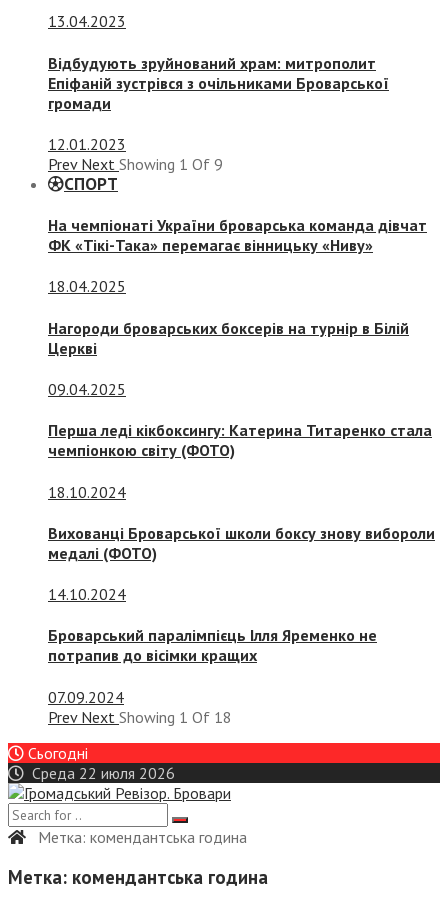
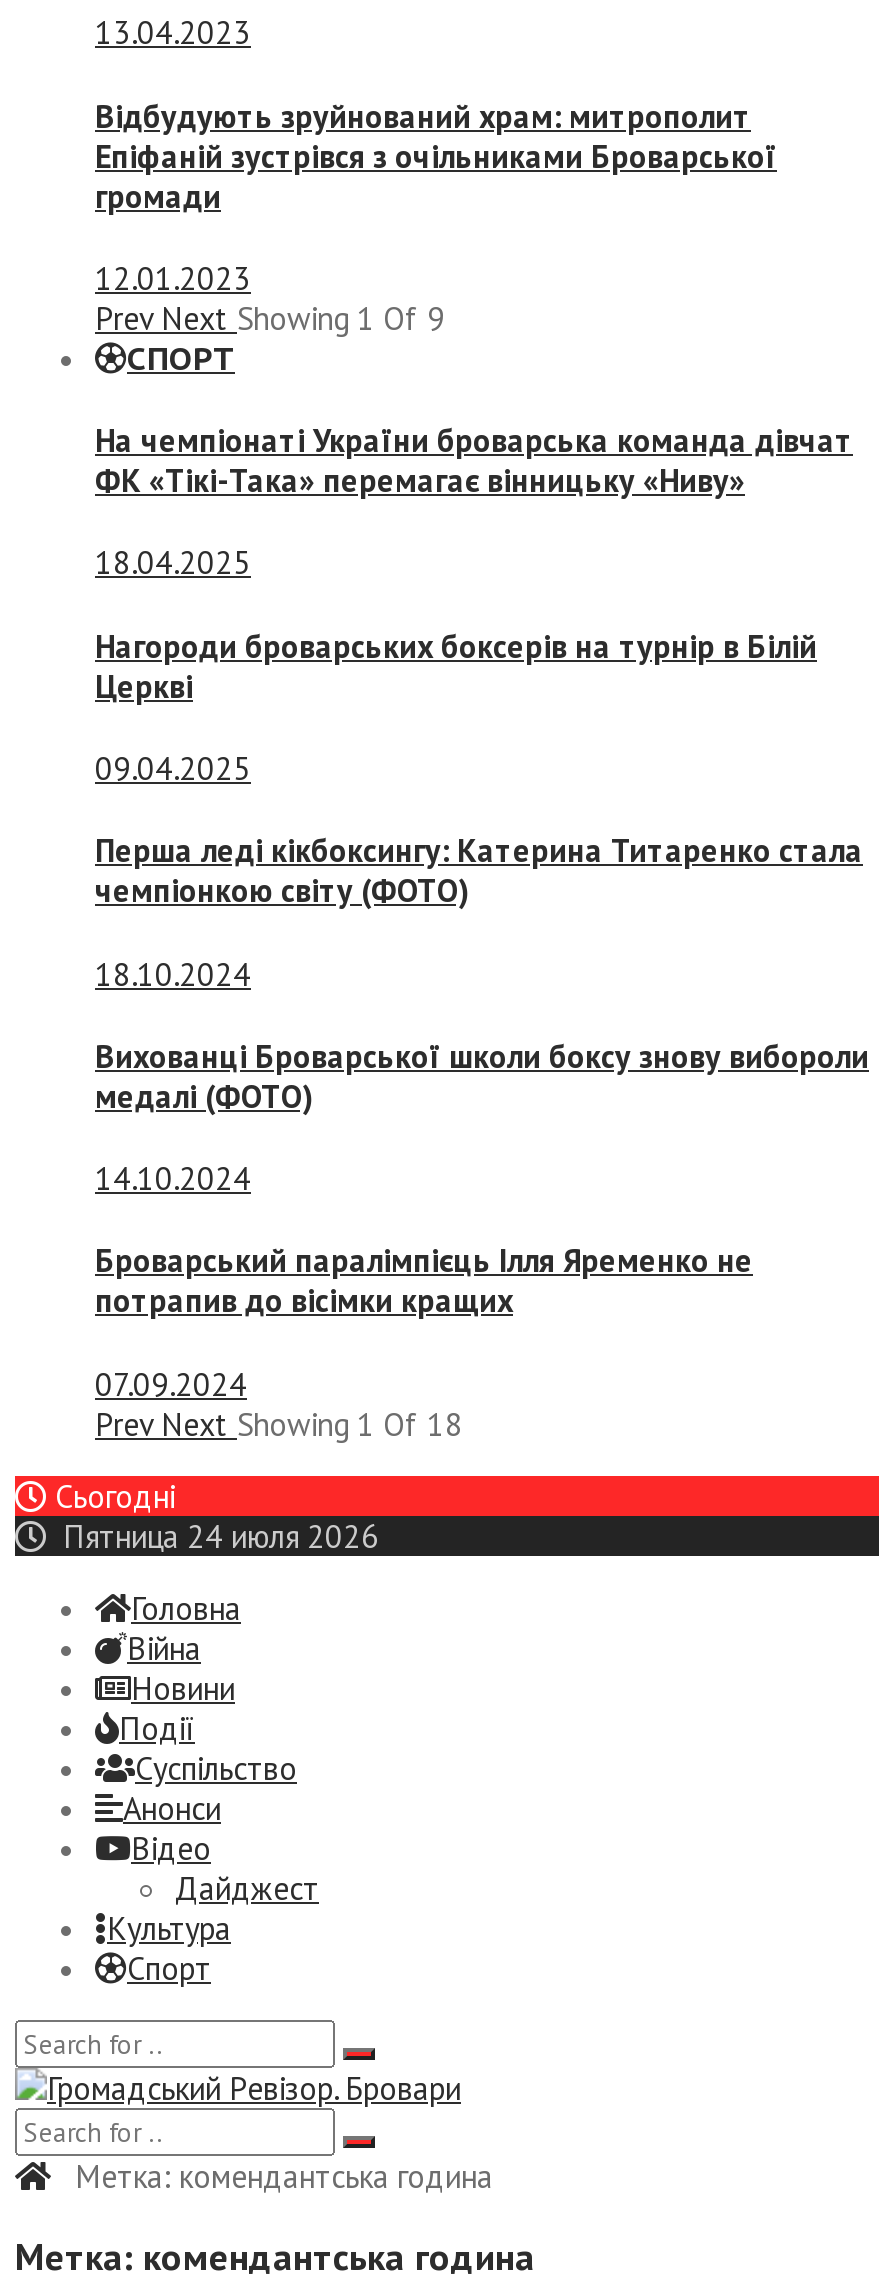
- Среда 22 июля 2026
+ Пятница 24 июля 2026
+ Головна
+ Війна
+ Новини
+ Події
+ Суспiльство
+ Анонси
+ Відео
+ Дайджест
+ Культура
+ Спорт
